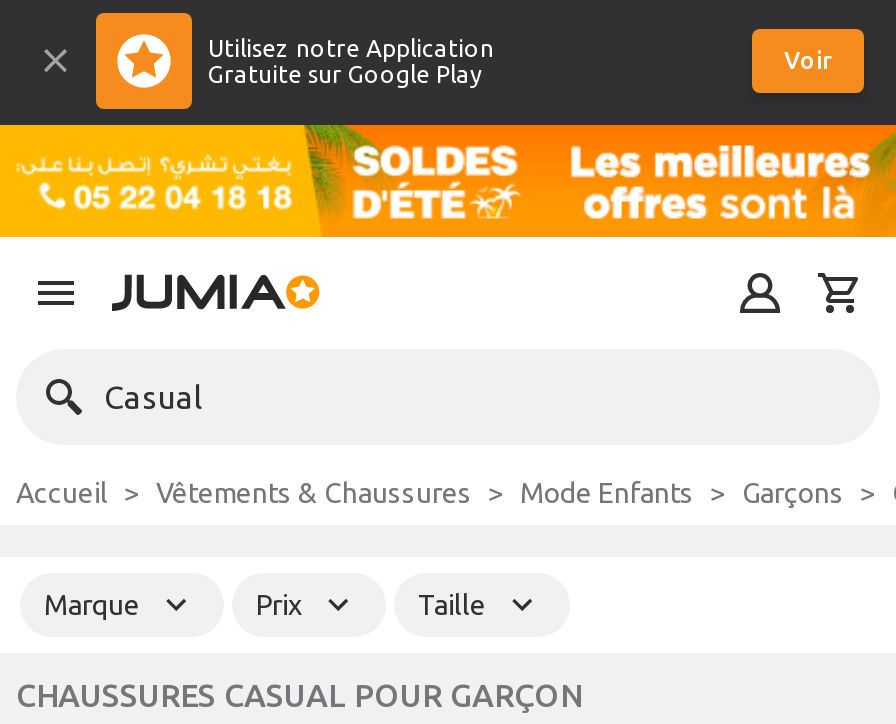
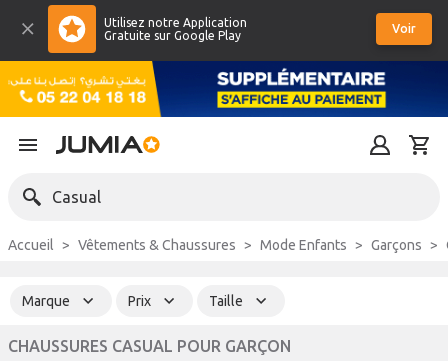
- [image]
+ [image]
